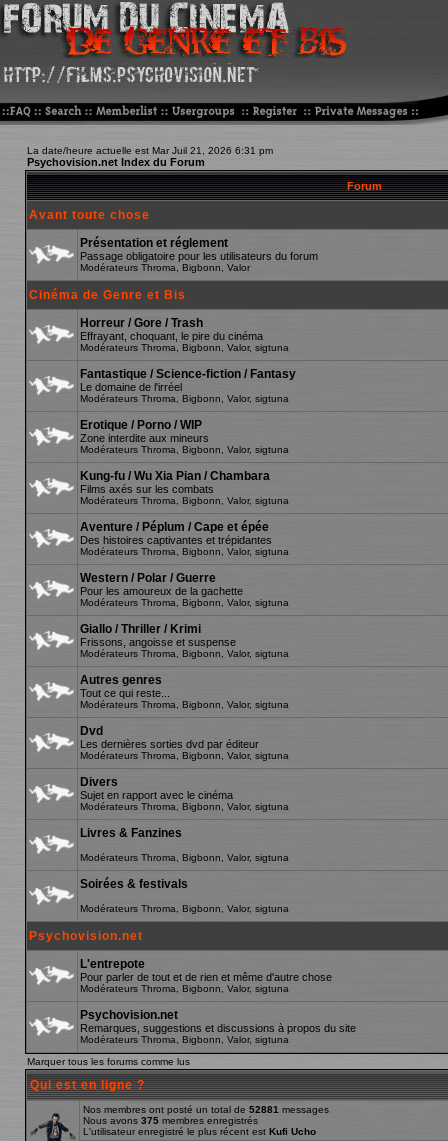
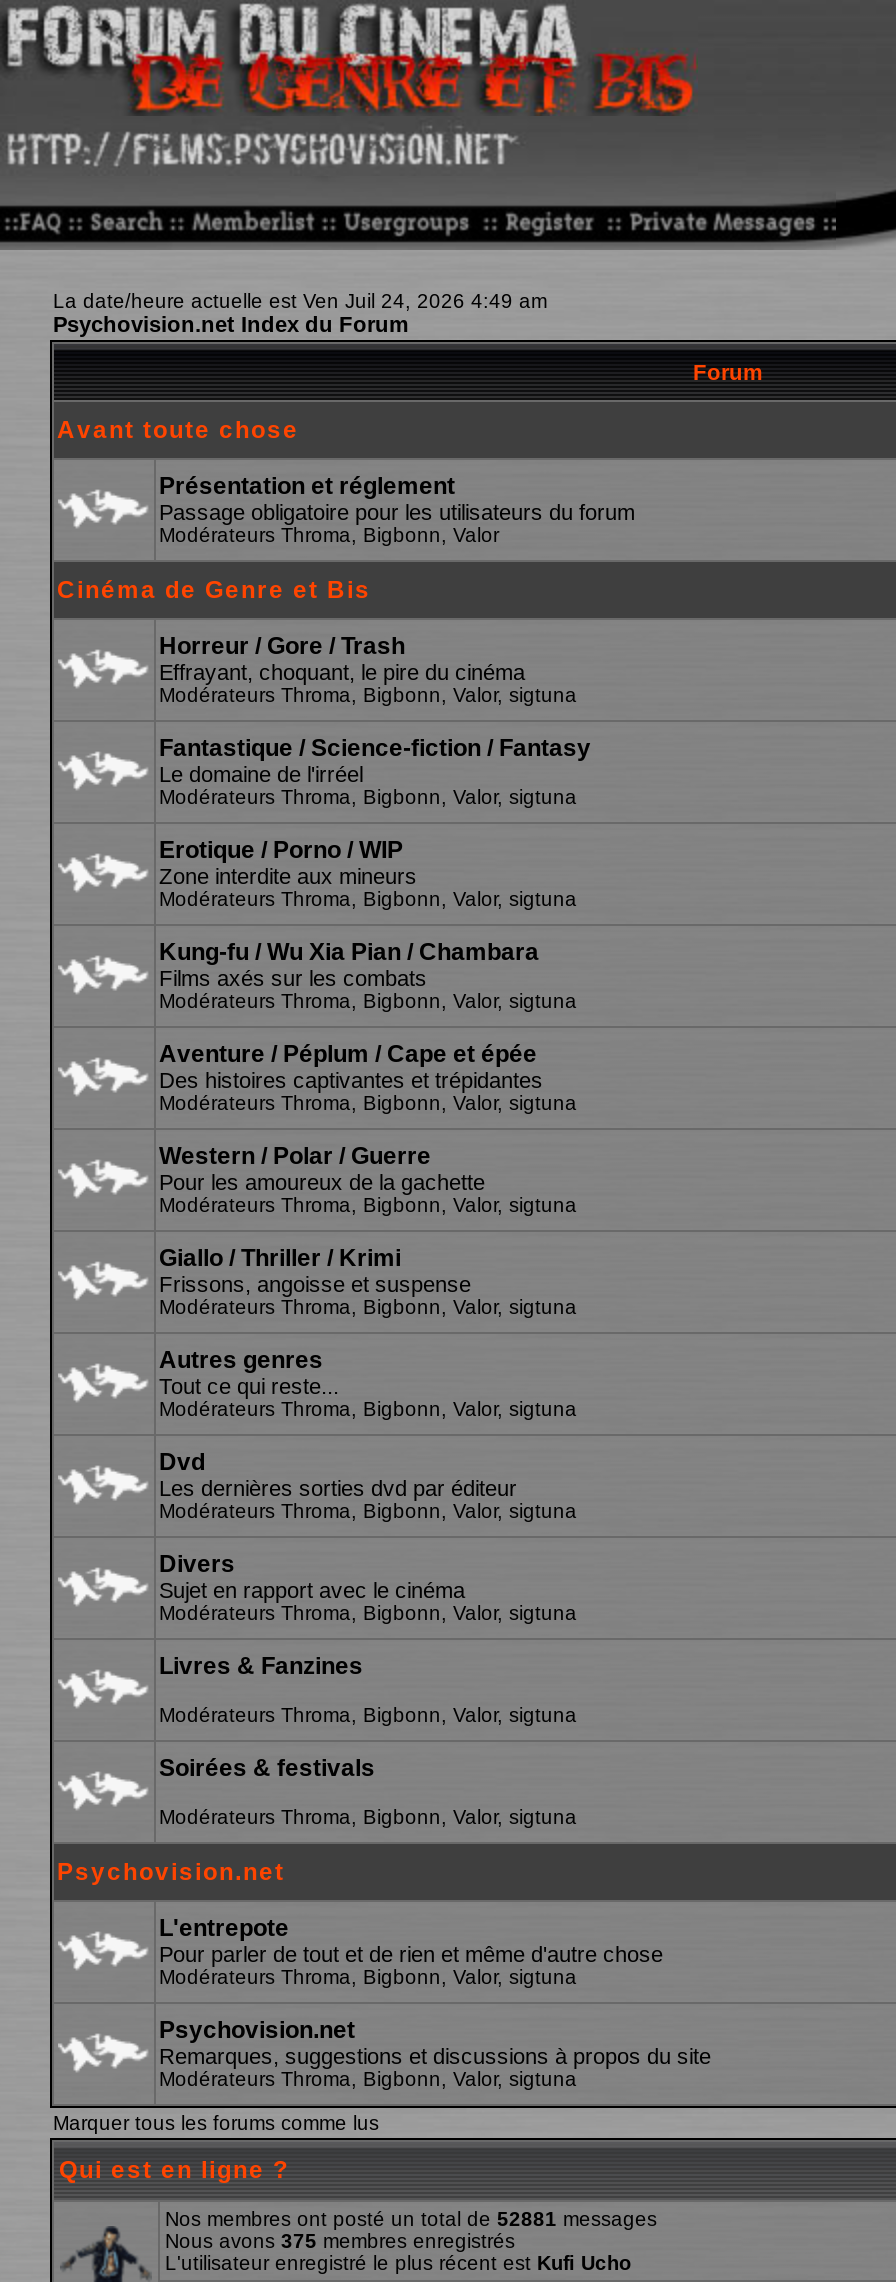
- La date/heure actuelle est Mar Juil 21, 2026 6:31 pm
+ La date/heure actuelle est Ven Juil 24, 2026 4:49 am
